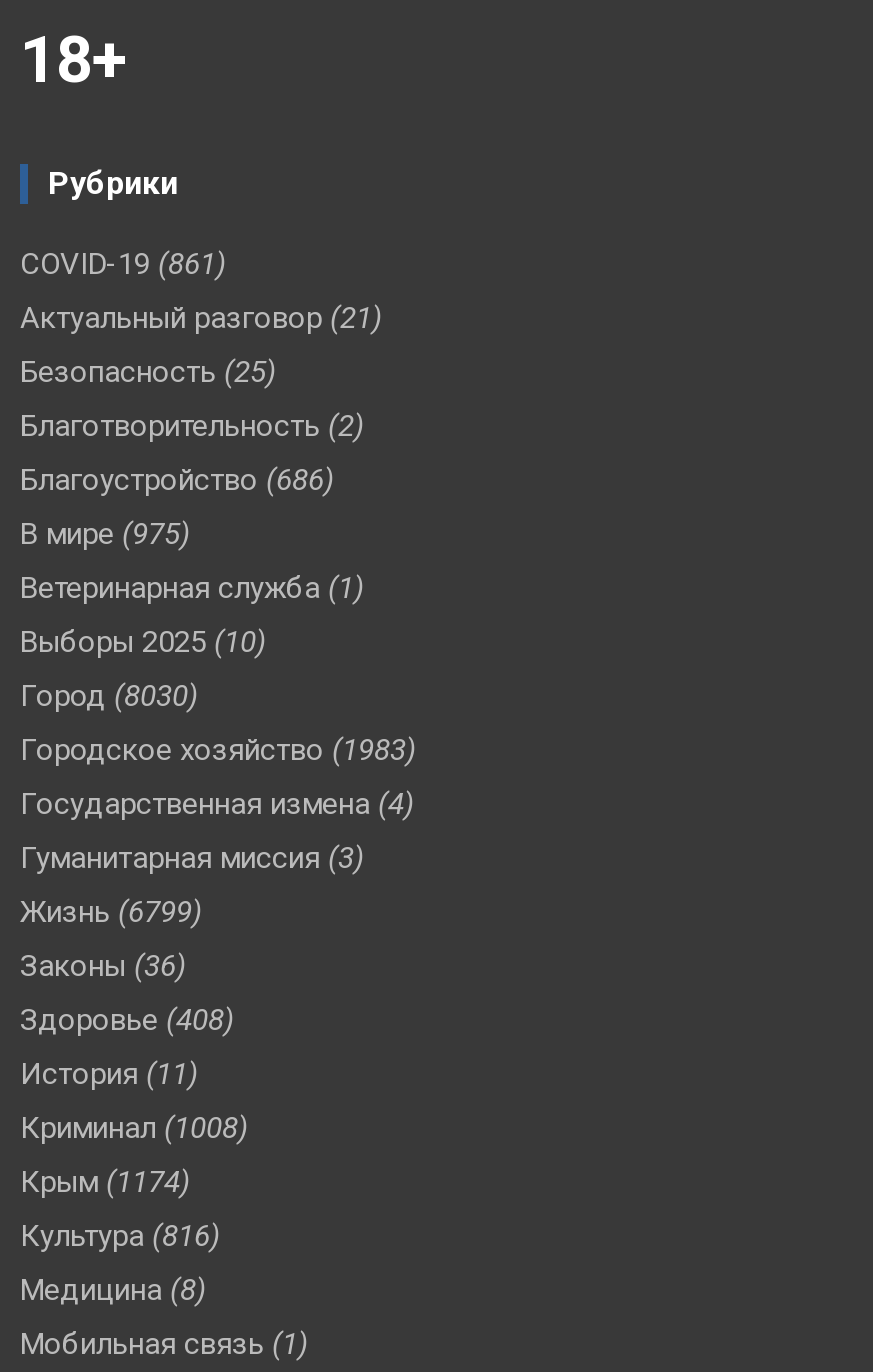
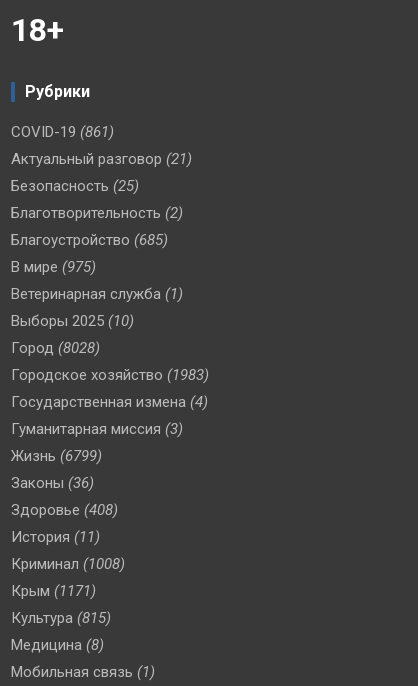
- Благоустройство (686)
+ Благоустройство (685)

- Город (8030)
+ Город (8028)

- Крым (1174)
+ Крым (1171)

- Культура (816)
+ Культура (815)
